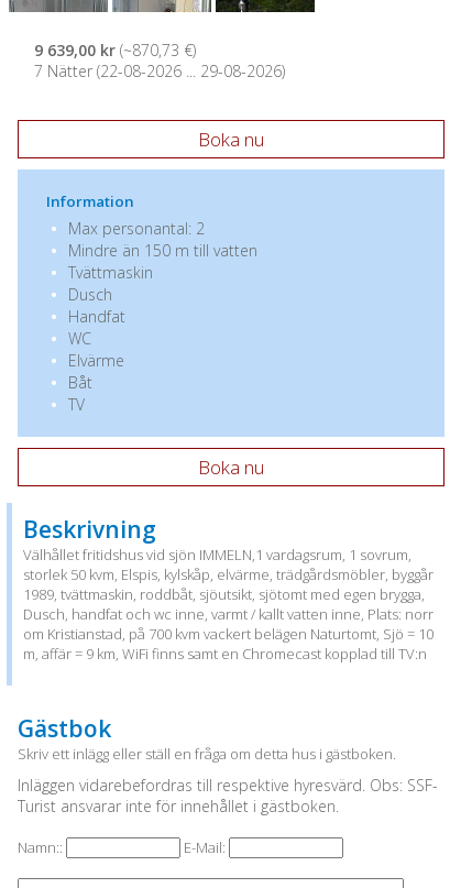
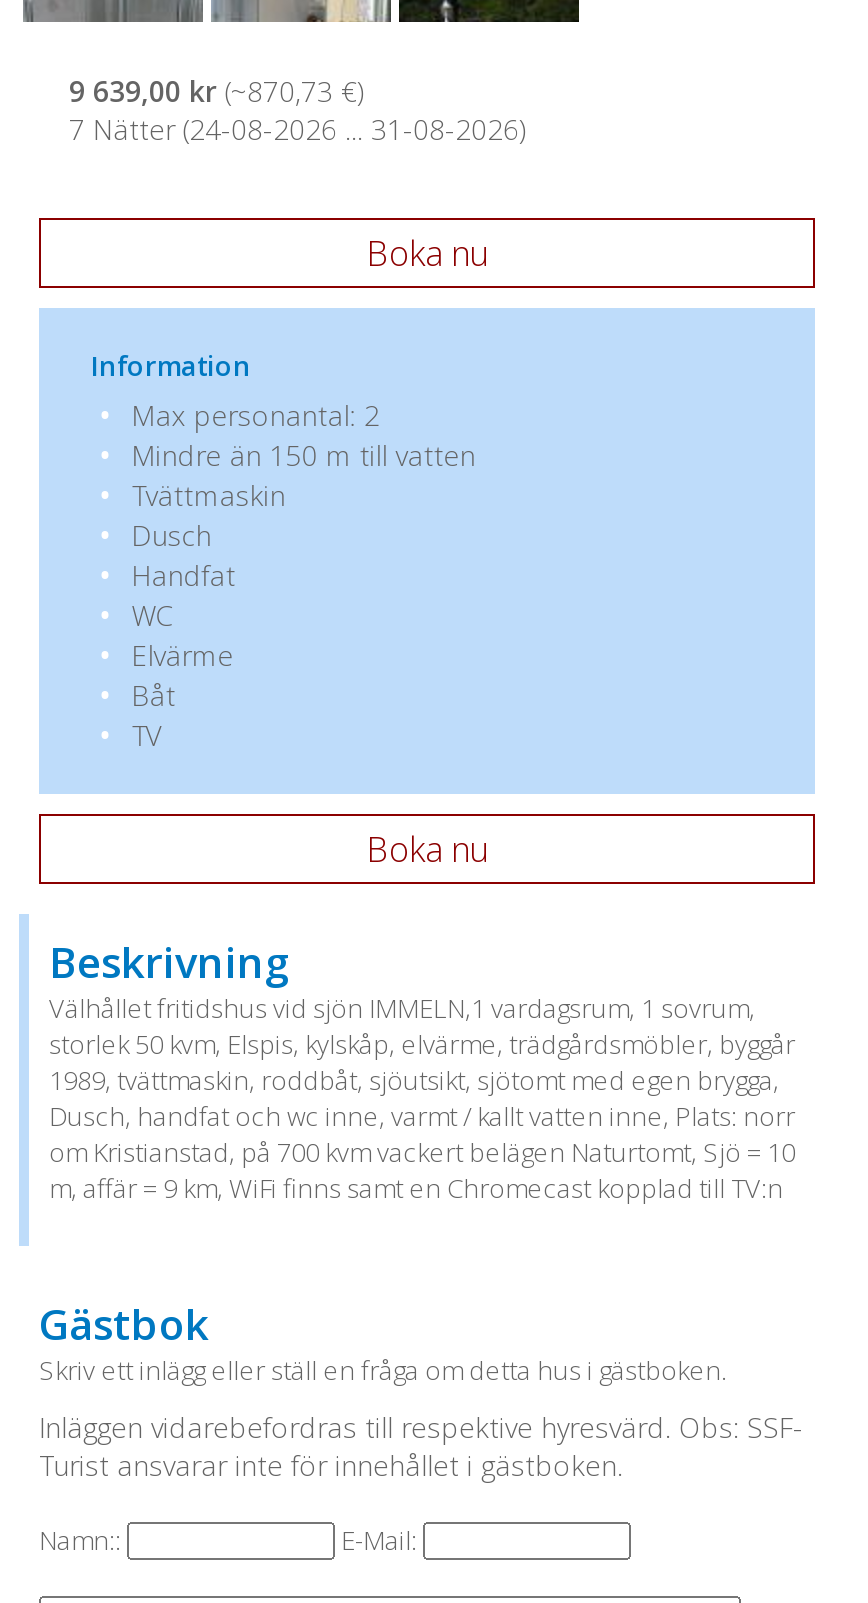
- 7 Nätter (22-08-2026 ... 29-08-2026)
+ 7 Nätter (24-08-2026 ... 31-08-2026)
